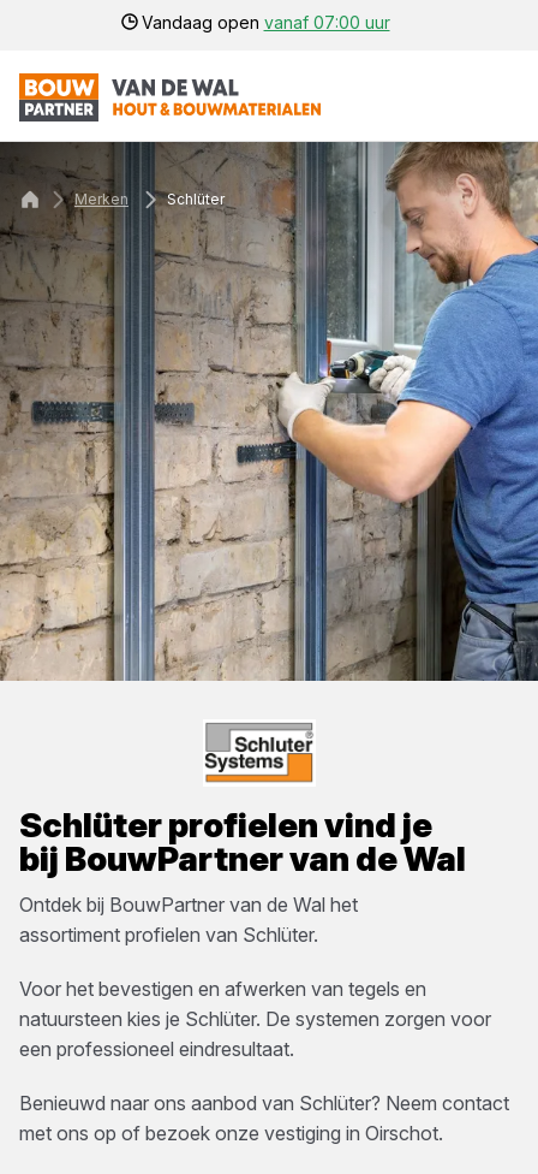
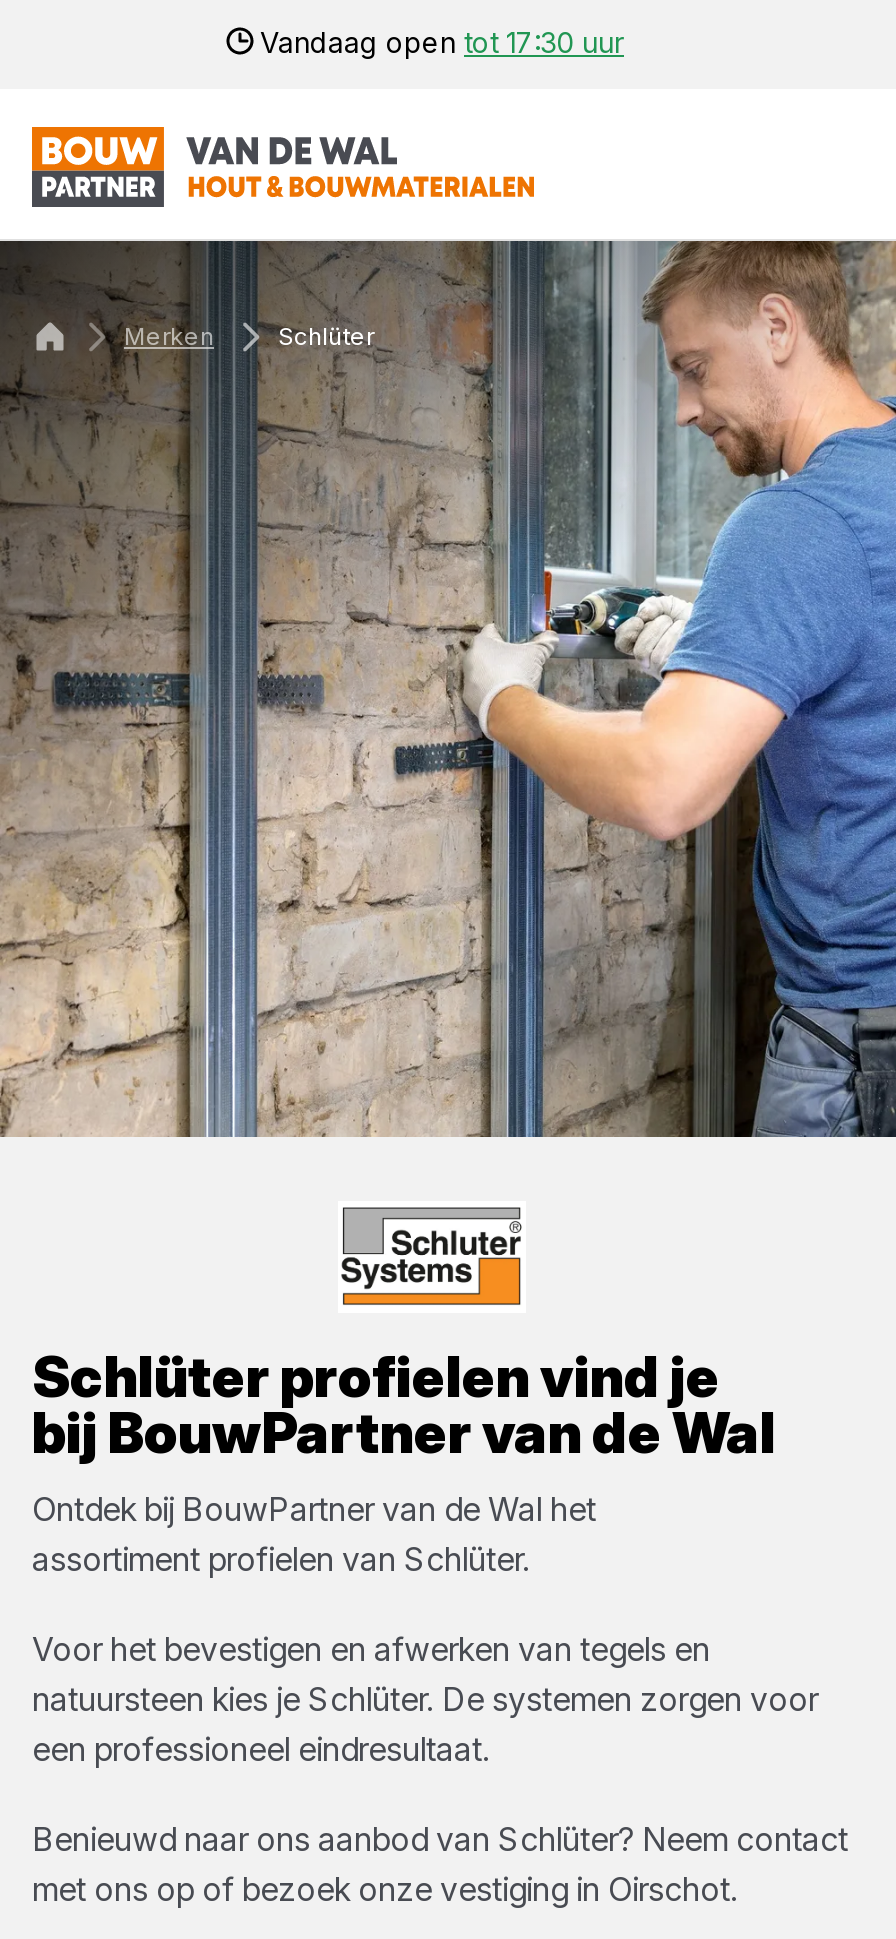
- Vandaag open vanaf 07:00 uur
+ Vandaag open tot 17:30 uur
